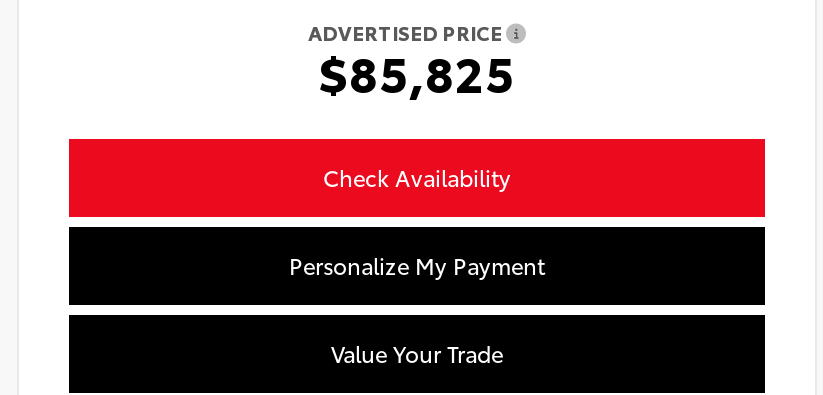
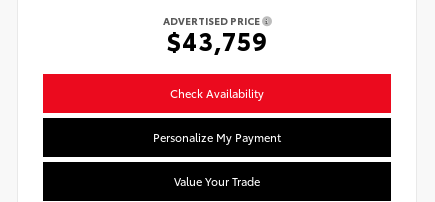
- $85,825
+ $43,759
